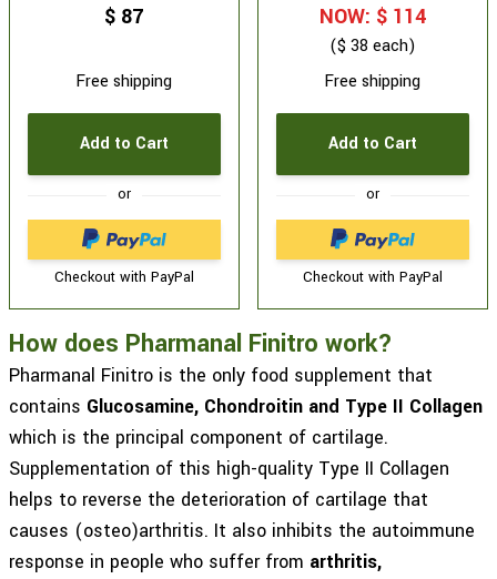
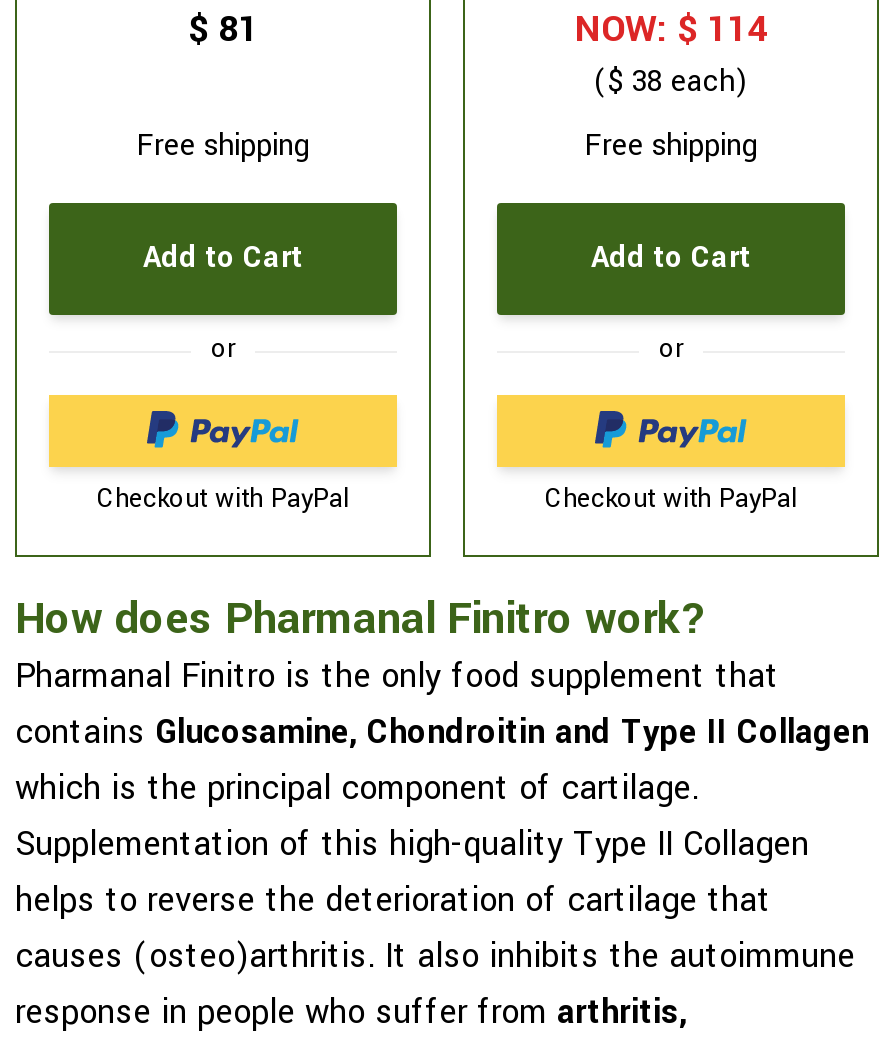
- $ 87
+ $ 81
